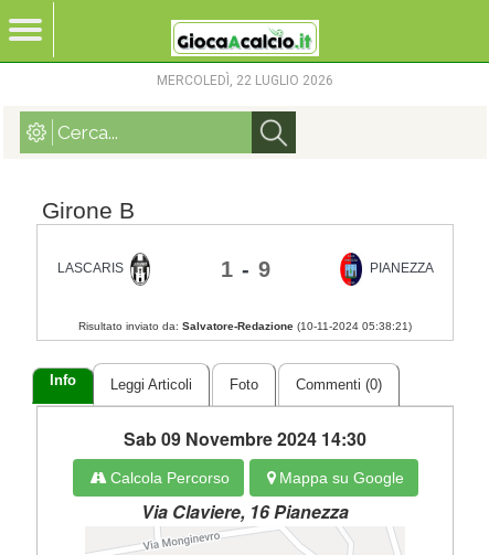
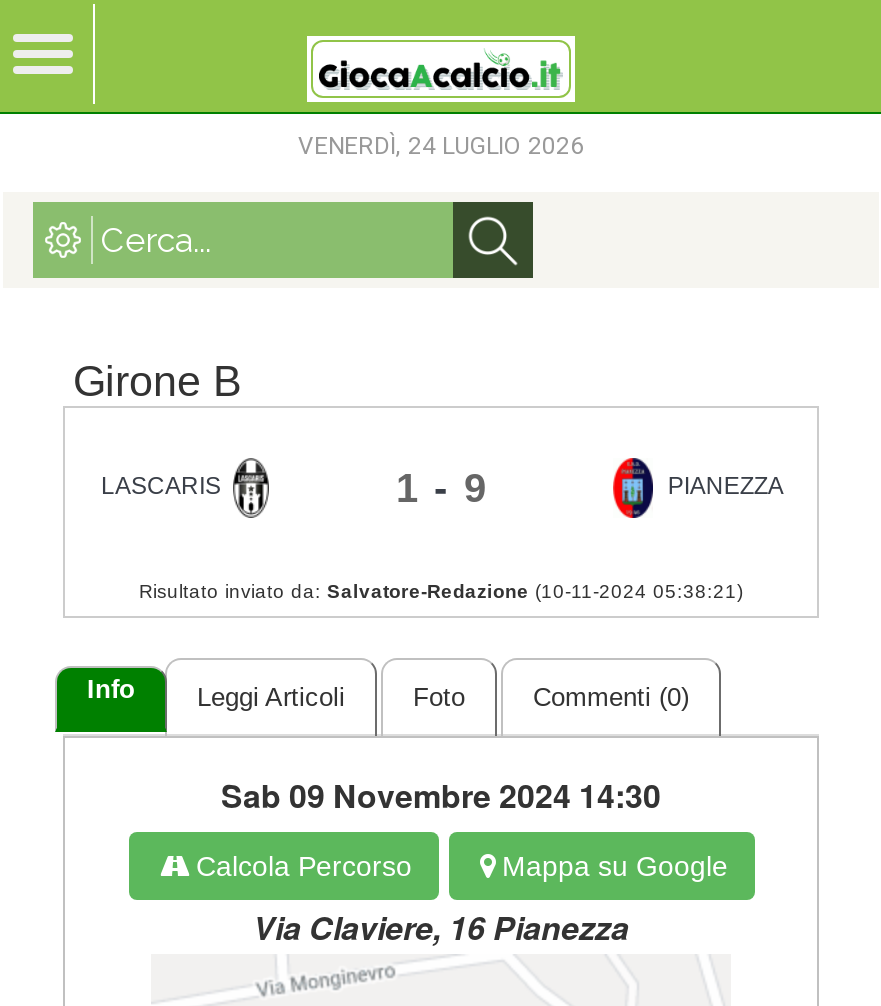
- MERCOLEDÌ, 22 LUGLIO 2026
+ VENERDÌ, 24 LUGLIO 2026
